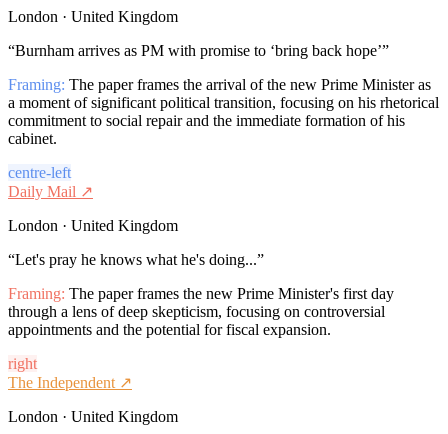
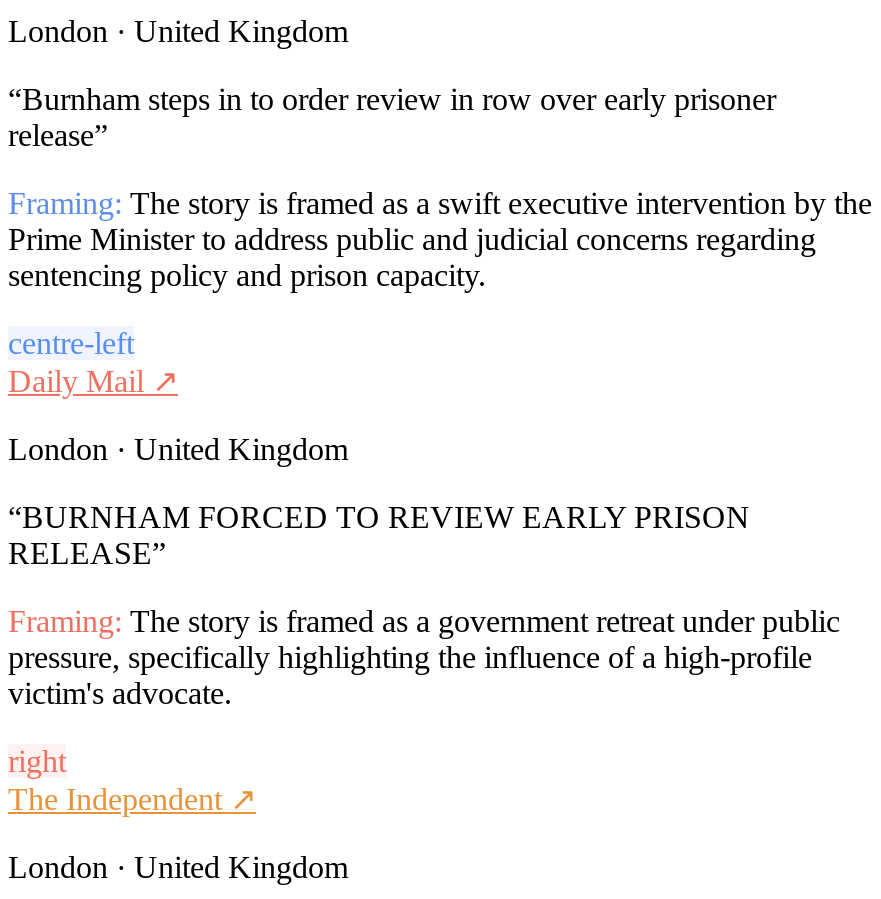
- “Burnham arrives as PM with promise to ‘bring back hope’”
+ “Burnham steps in to order review in row over early prisoner
+ release”

- Framing: The paper frames the arrival of the new Prime Minister as
- a moment of significant political transition, focusing on his rhetorical
- commitment to social repair and the immediate formation of his
- cabinet.
+ Framing: The story is framed as a swift executive intervention by the
+ Prime Minister to address public and judicial concerns regarding
+ sentencing policy and prison capacity.

- “Let's pray he knows what he's doing...”
+ “BURNHAM FORCED TO REVIEW EARLY PRISON
+ RELEASE”

- Framing: The paper frames the new Prime Minister's first day
- through a lens of deep skepticism, focusing on controversial
- appointments and the potential for fiscal expansion.
+ Framing: The story is framed as a government retreat under public
+ pressure, specifically highlighting the influence of a high-profile
+ victim's advocate.
